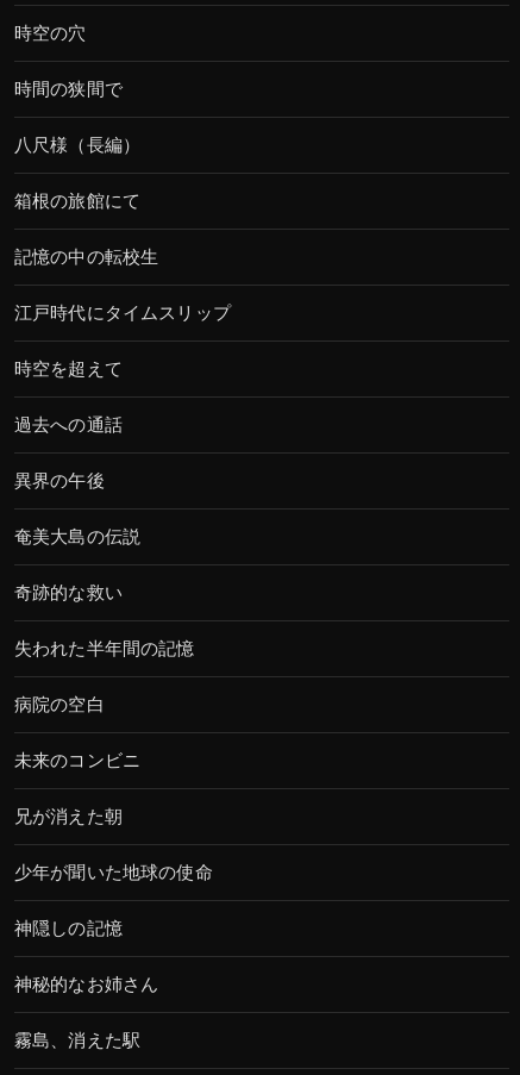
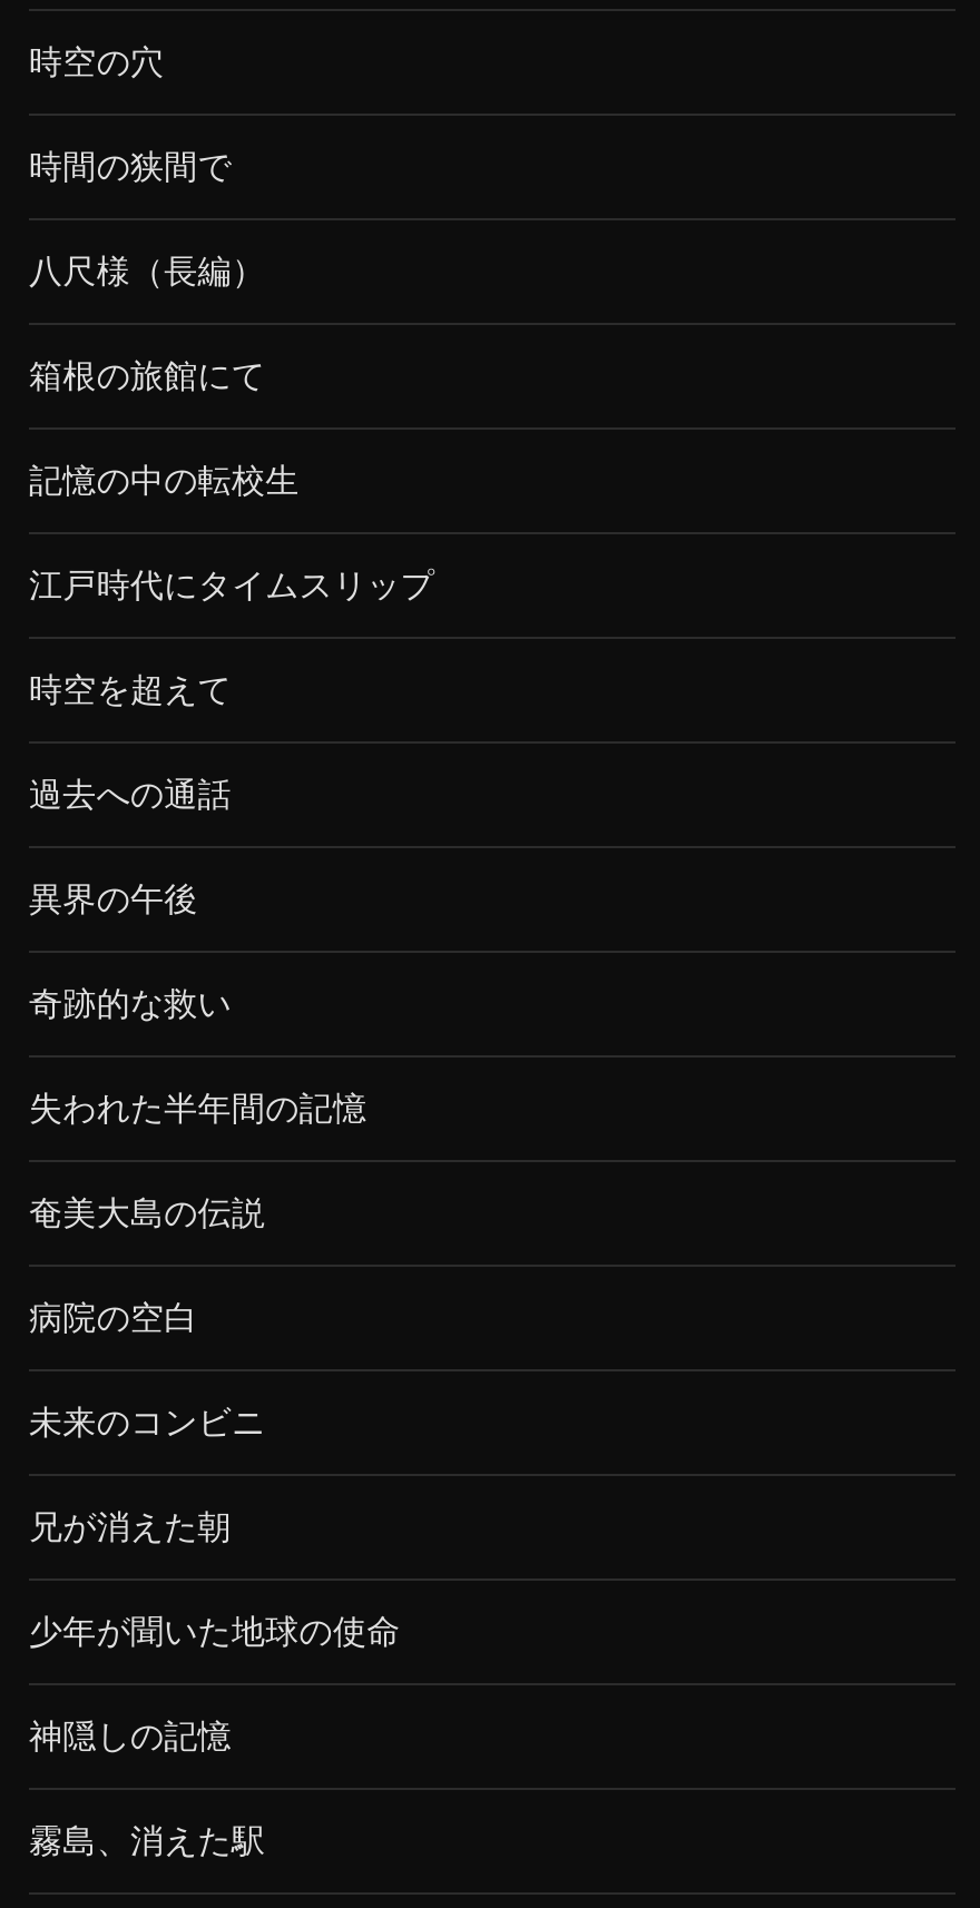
moved down: 奄美大島の伝説

- 神秘的なお姉さん
